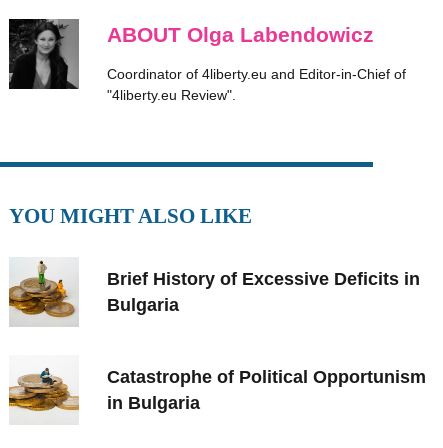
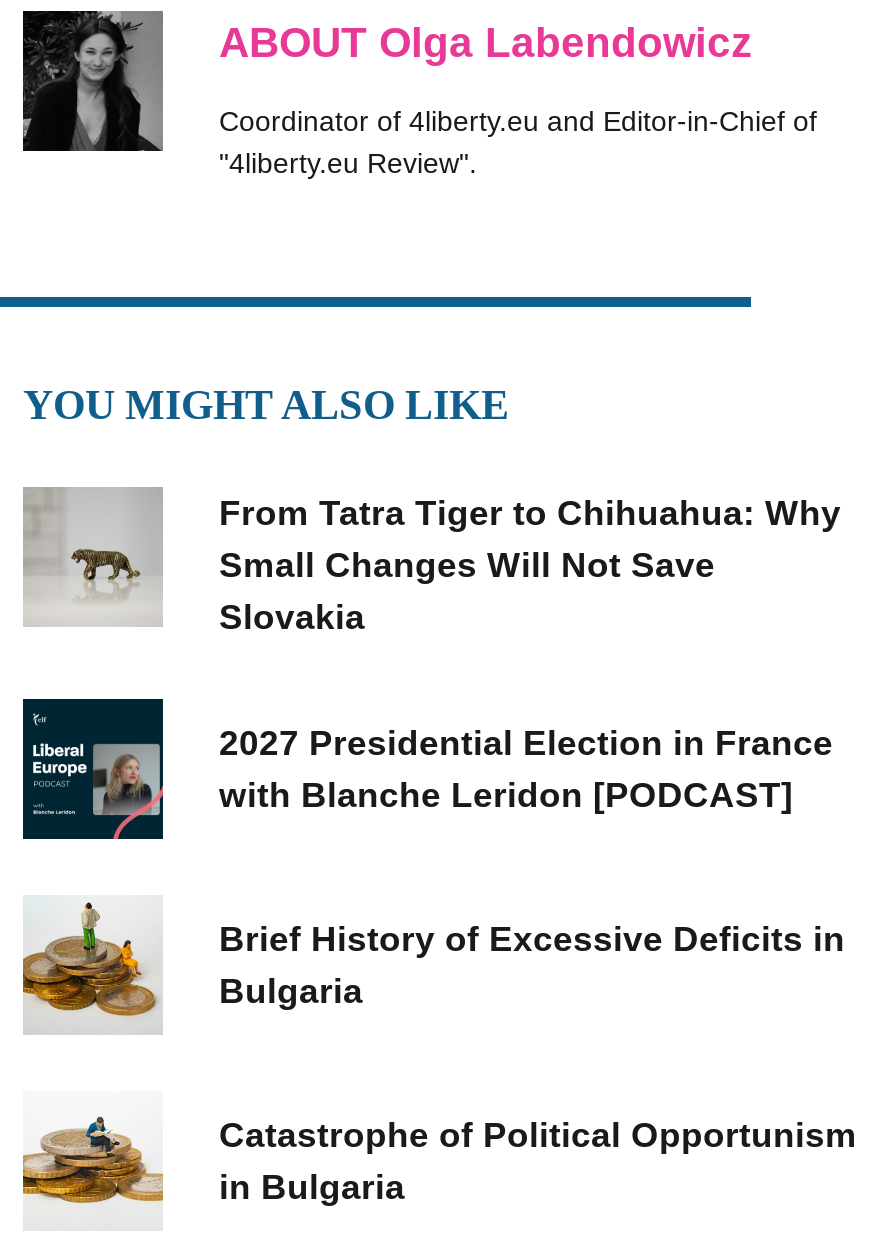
+ [image]

+ [image]
+ From Tatra Tiger to Chihuahua: Why
+ Small Changes Will Not Save
+ Slovakia
+ 2027 Presidential Election in France
+ with Blanche Leridon [PODCAST]
